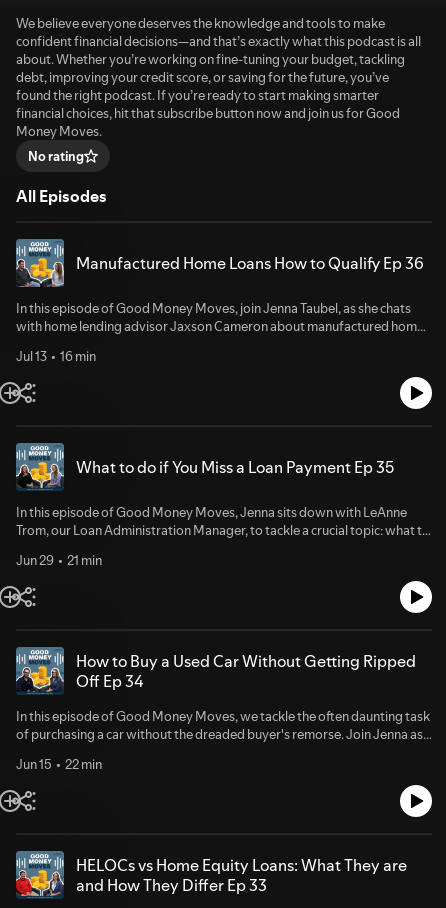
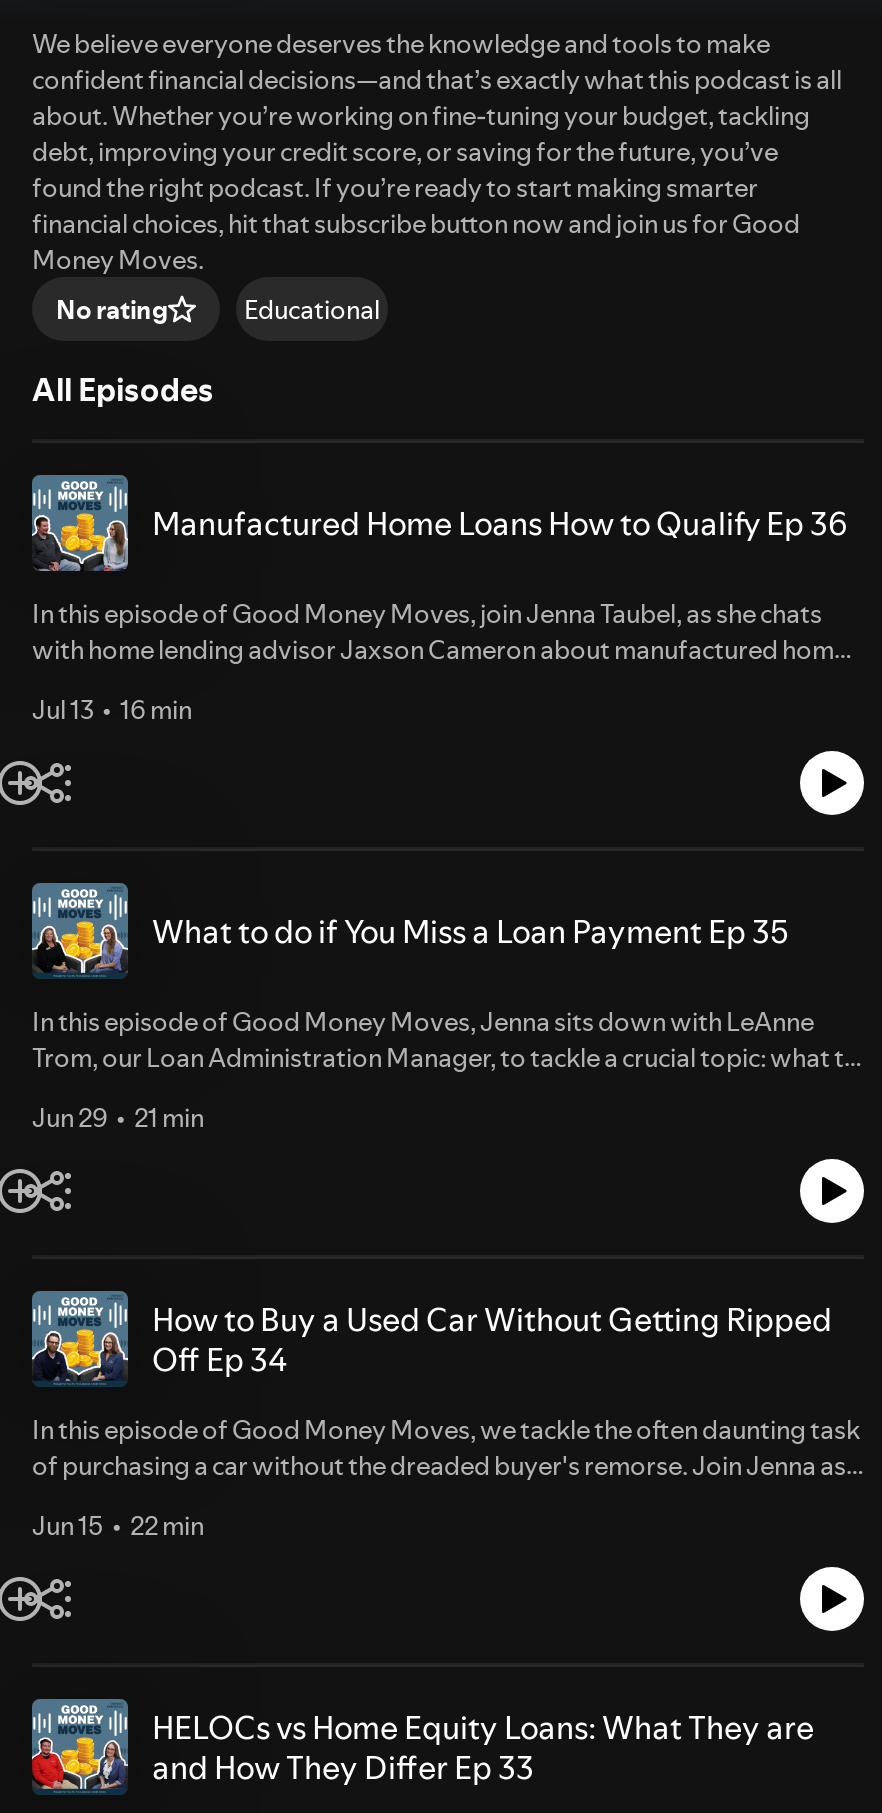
+ Educational
